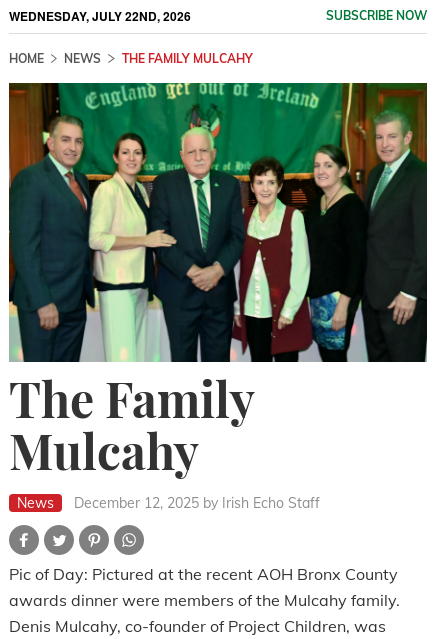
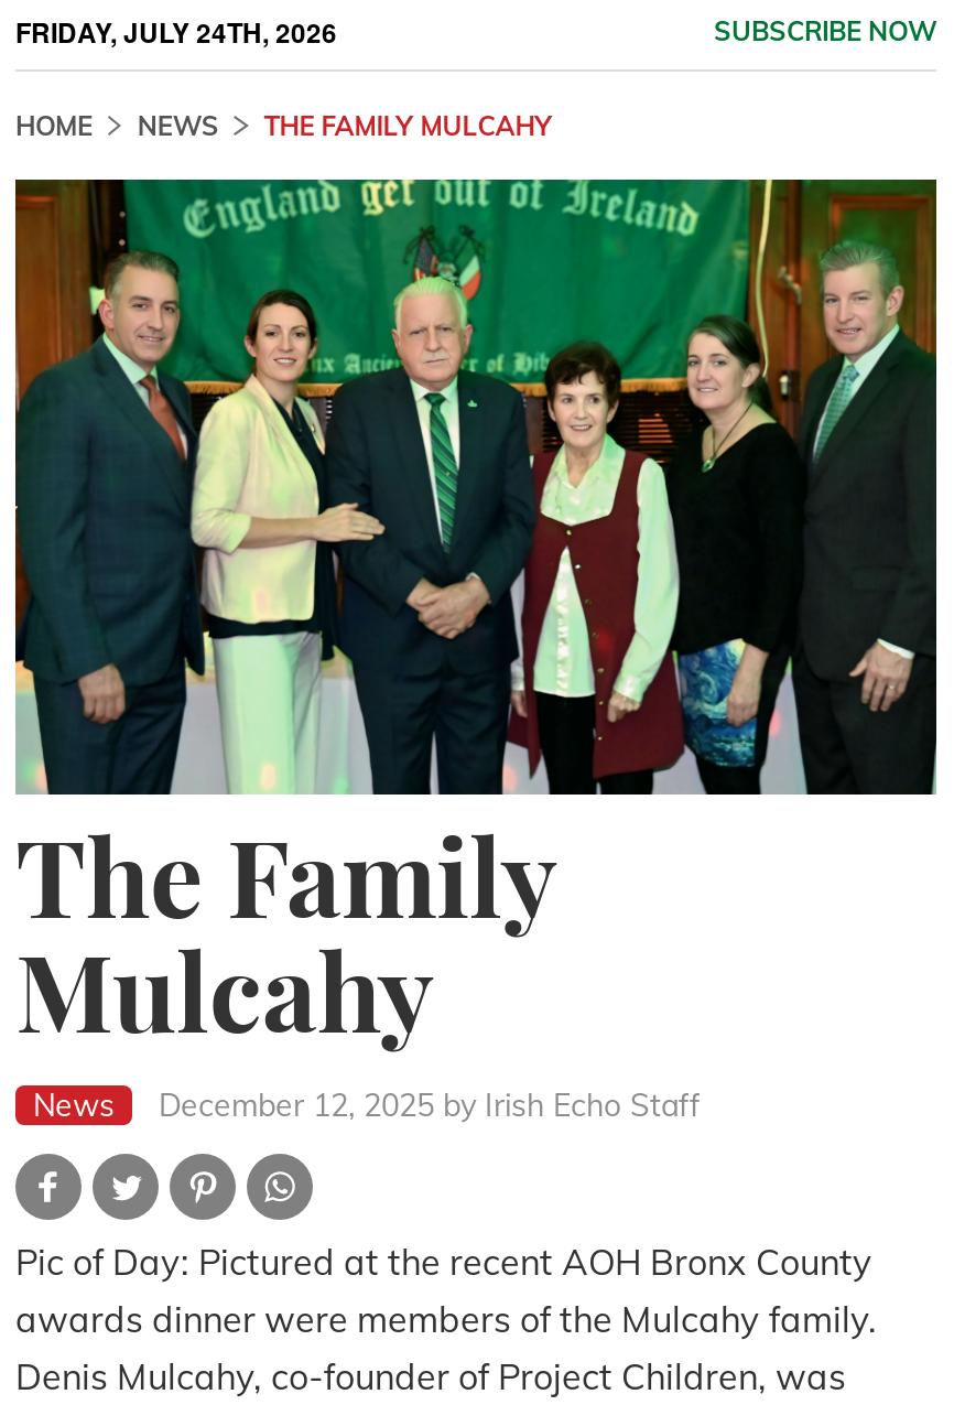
- WEDNESDAY, JULY 22ND, 2026
+ FRIDAY, JULY 24TH, 2026
